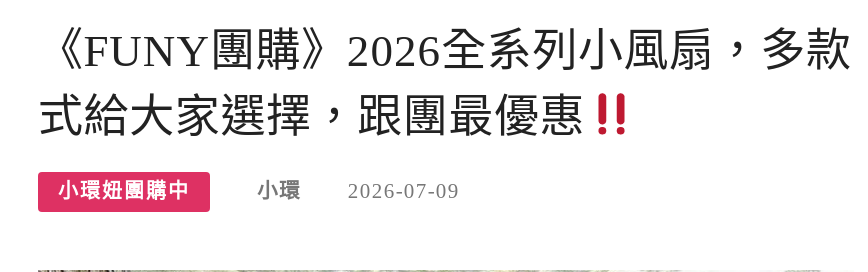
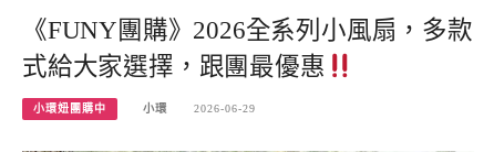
- 2026-07-09
+ 2026-06-29
